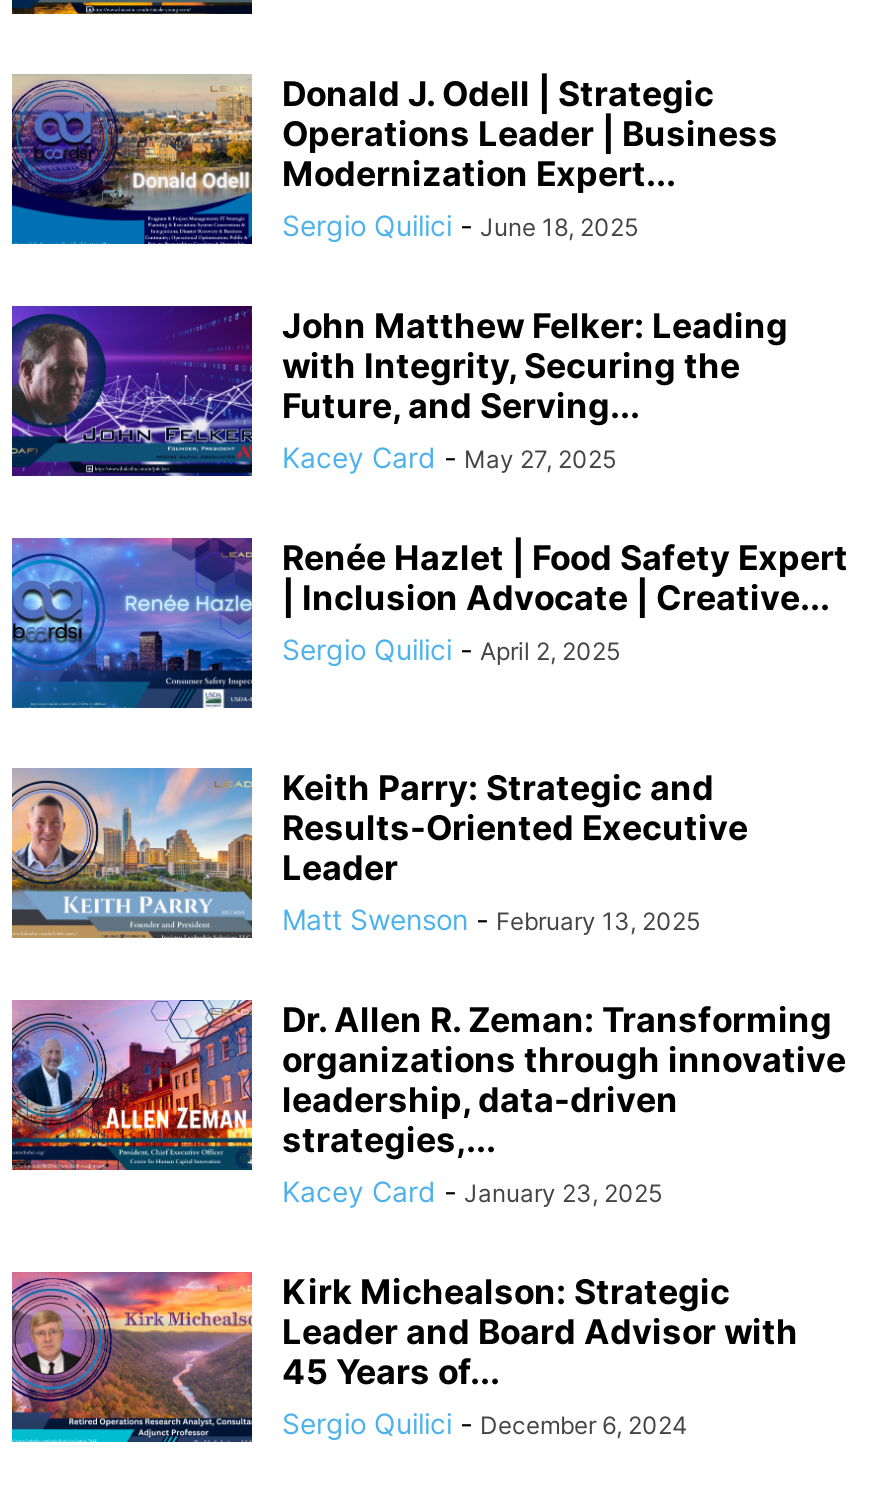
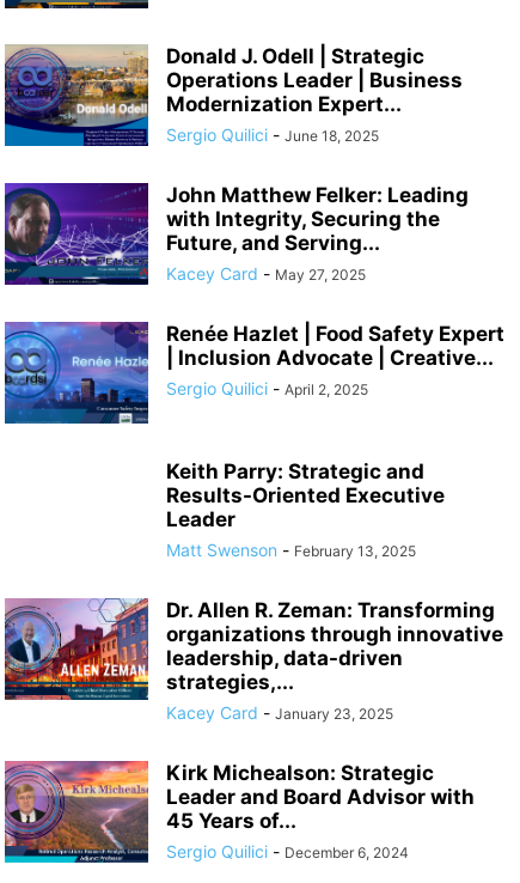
- [image]
